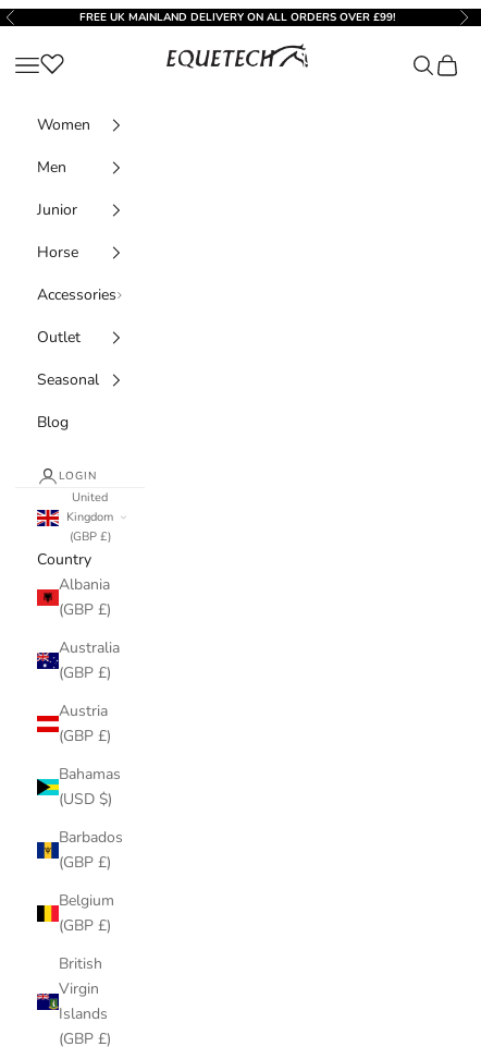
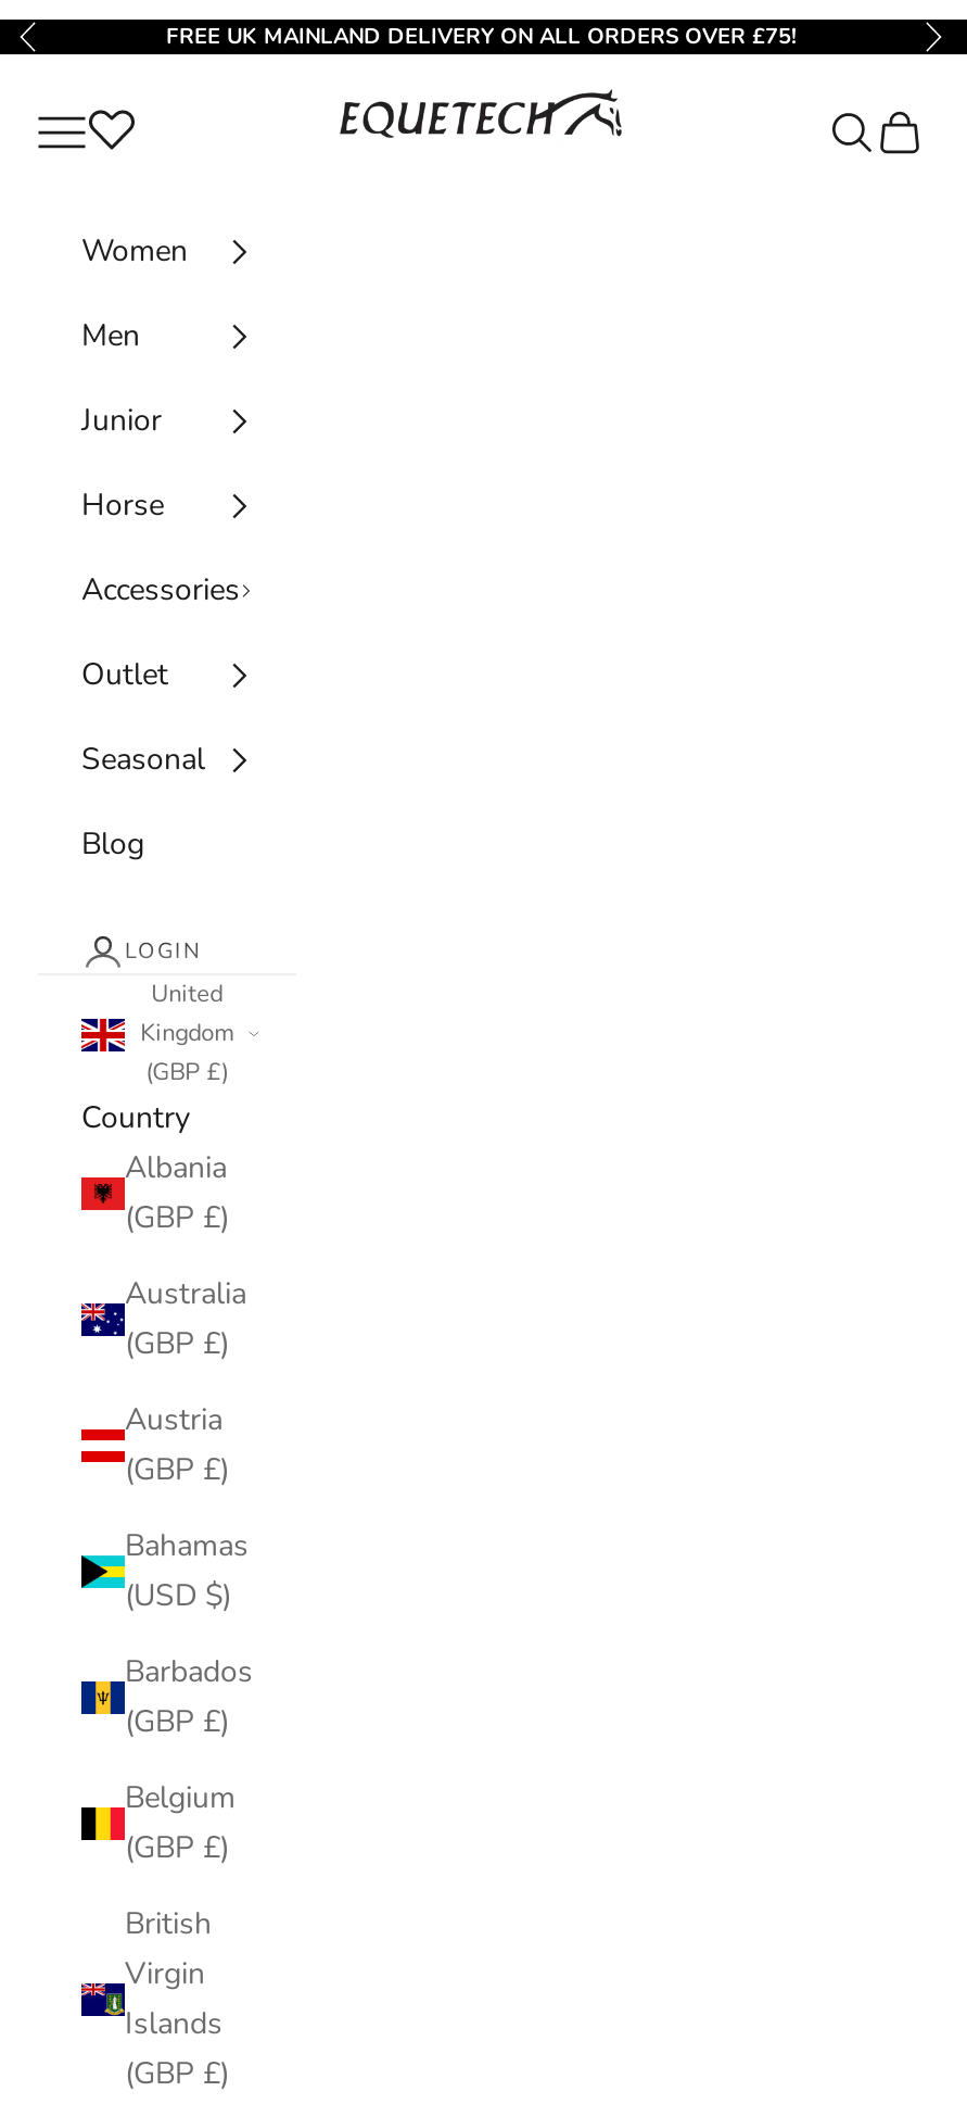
- FREE UK MAINLAND DELIVERY ON ALL ORDERS OVER £99!
+ FREE UK MAINLAND DELIVERY ON ALL ORDERS OVER £75!
